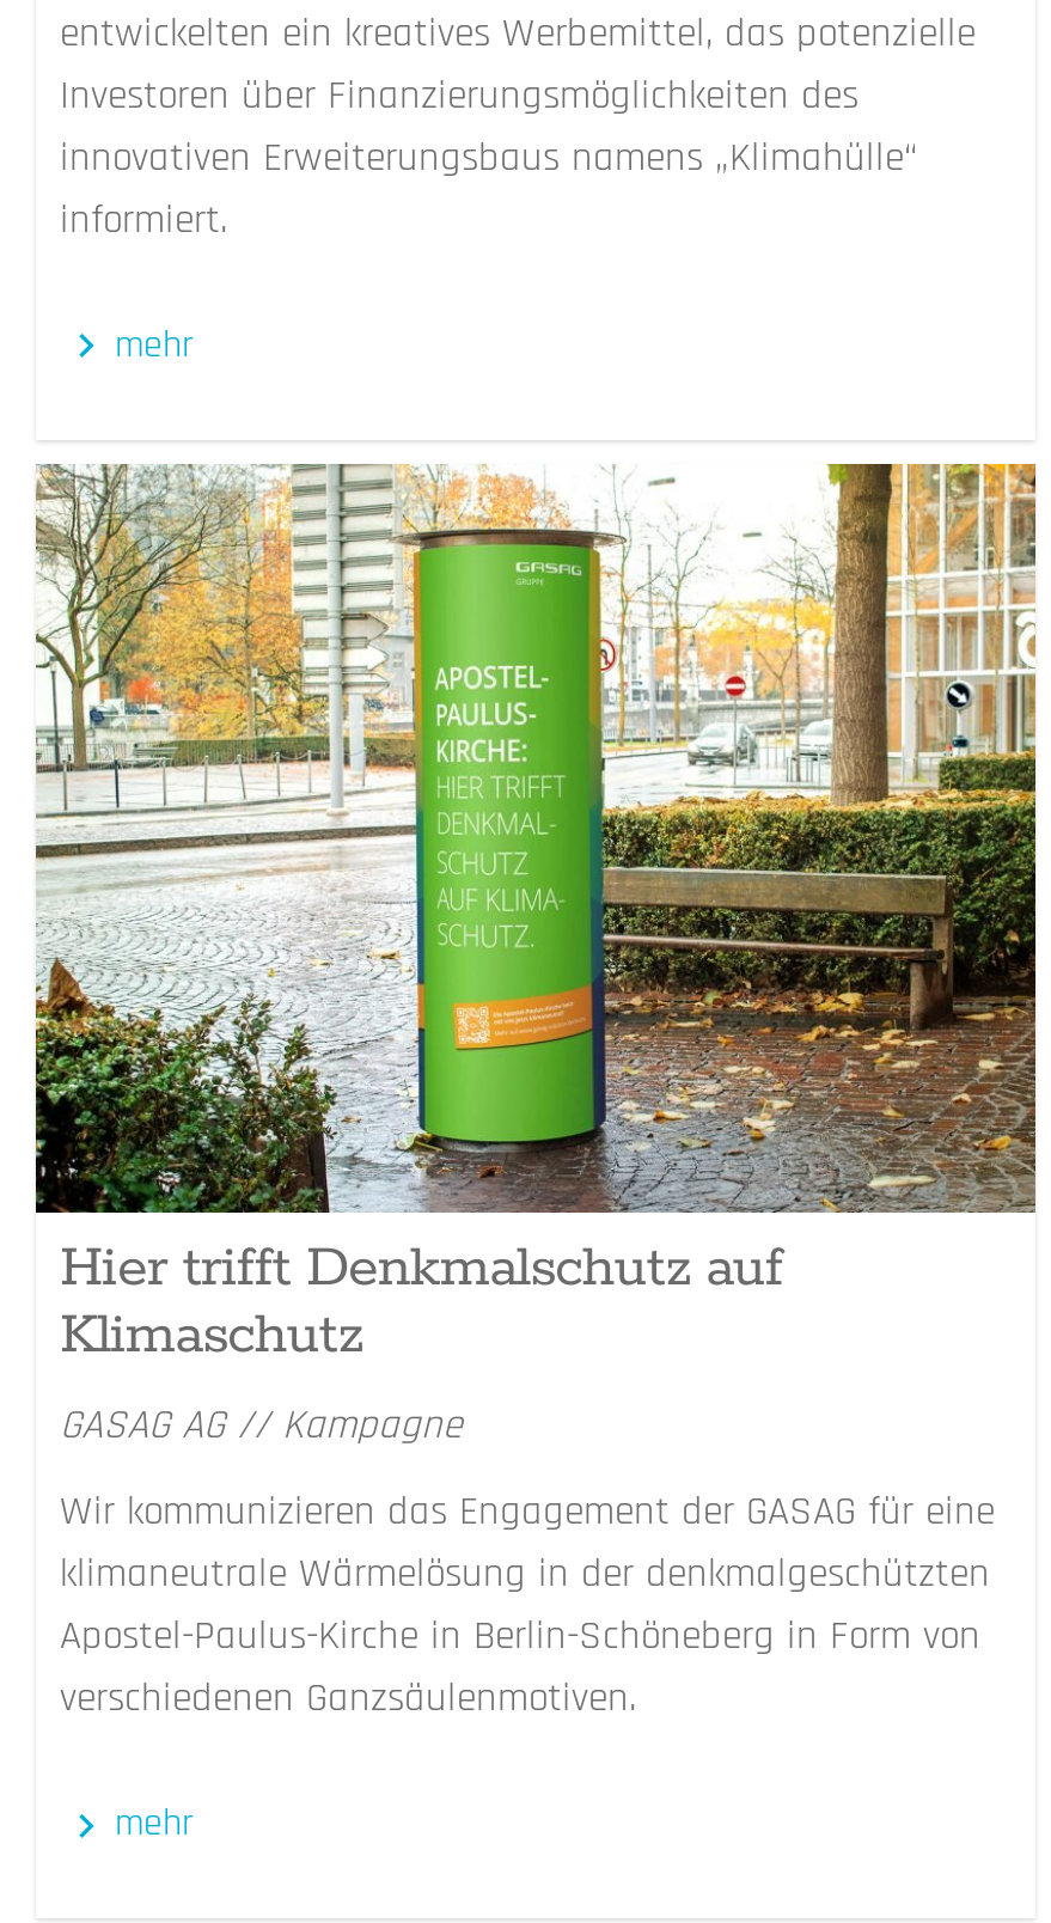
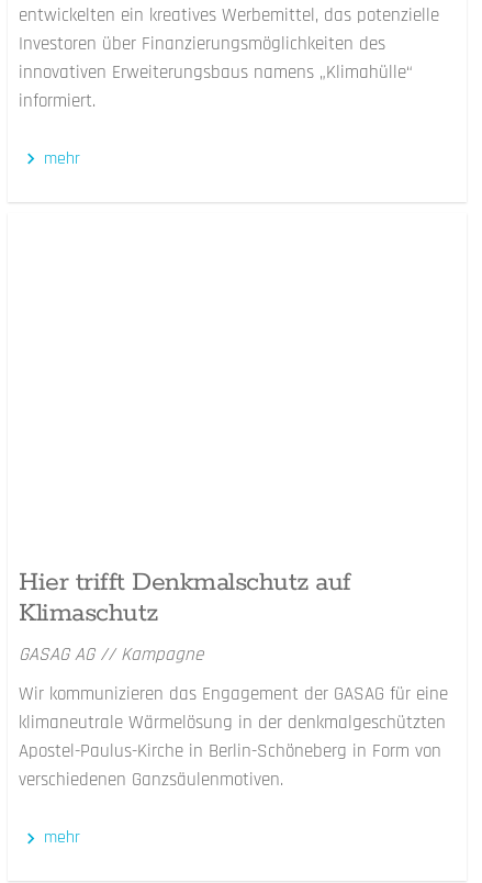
- [image]
